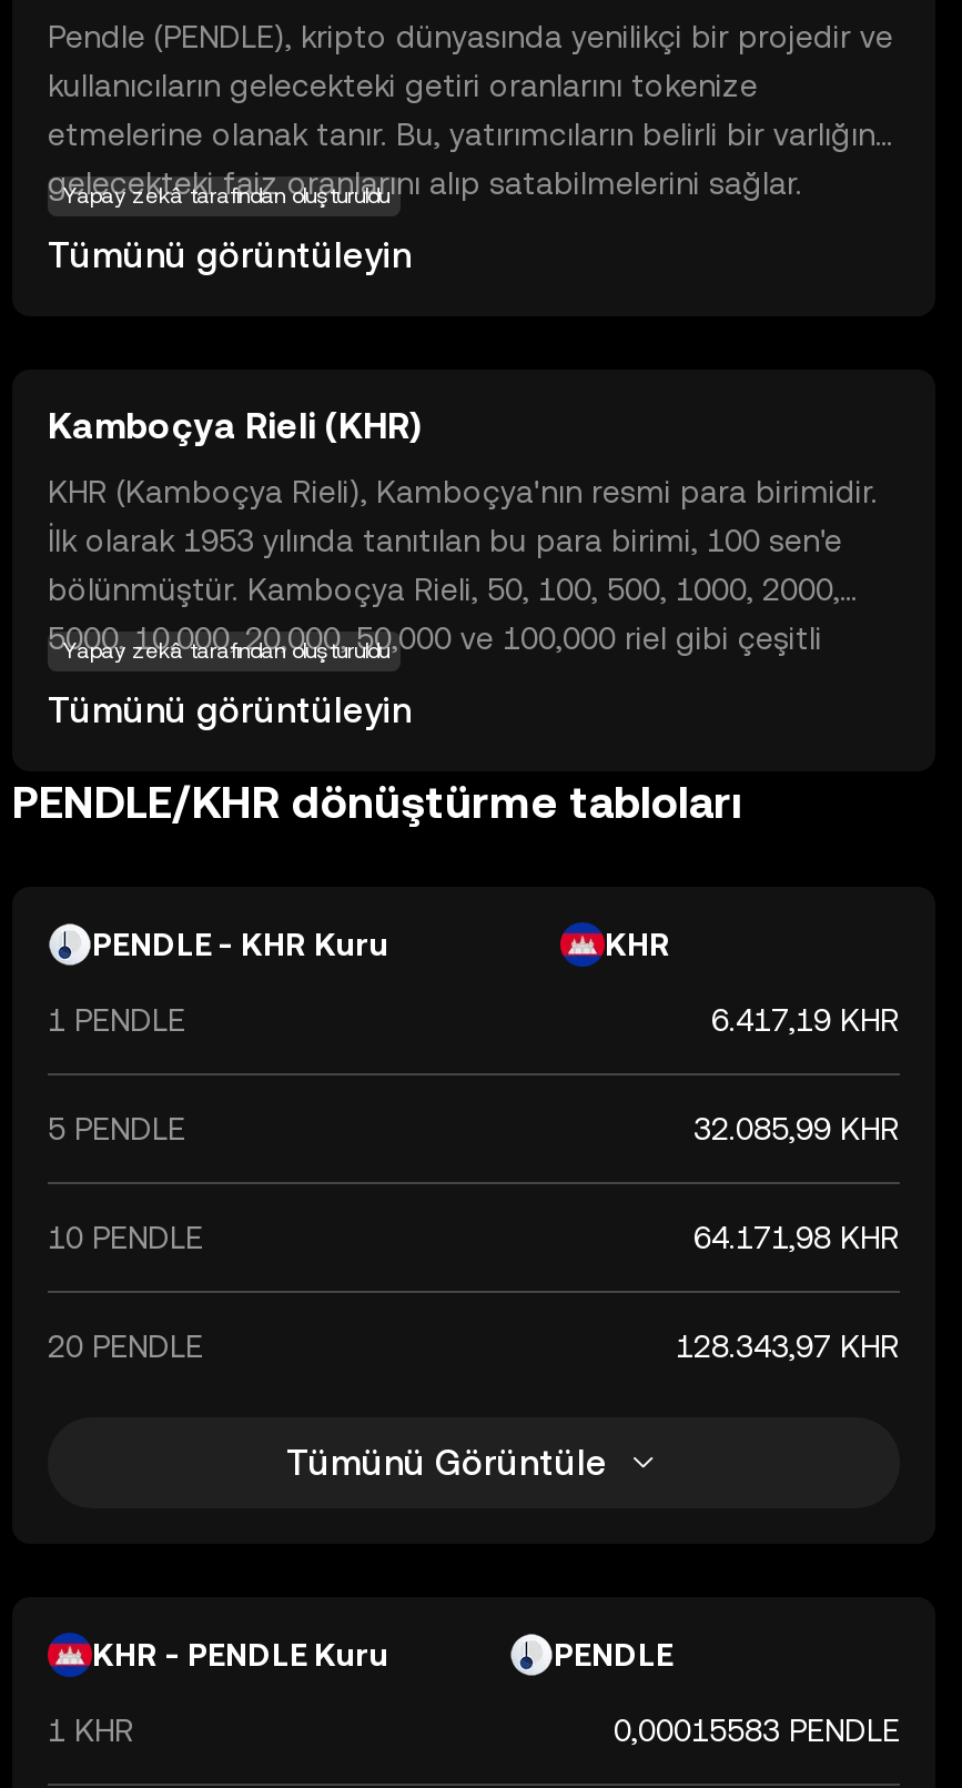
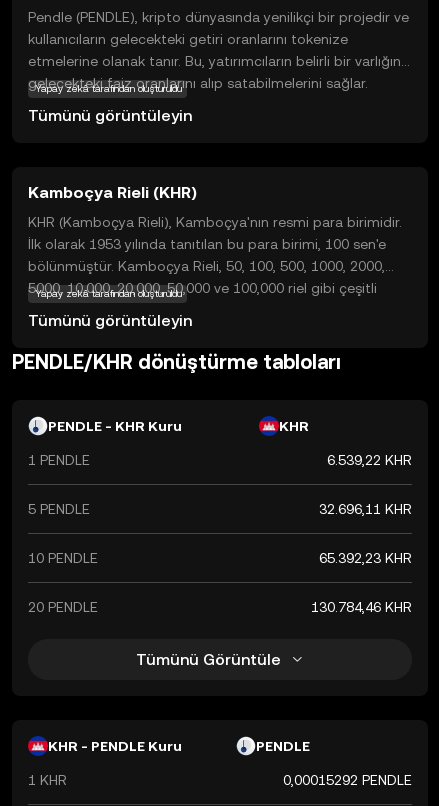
- 6.417,19 KHR
+ 6.539,22 KHR

- 32.085,99 KHR
+ 32.696,11 KHR

- 64.171,98 KHR
+ 65.392,23 KHR

- 128.343,97 KHR
+ 130.784,46 KHR

- 0,00015583 PENDLE
+ 0,00015292 PENDLE
